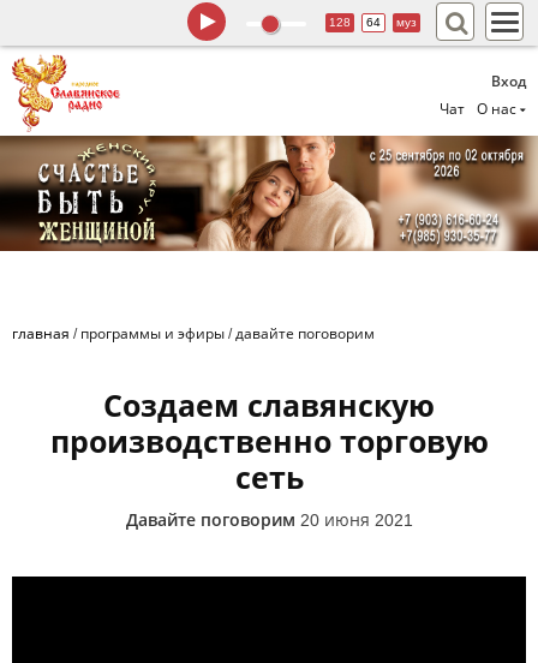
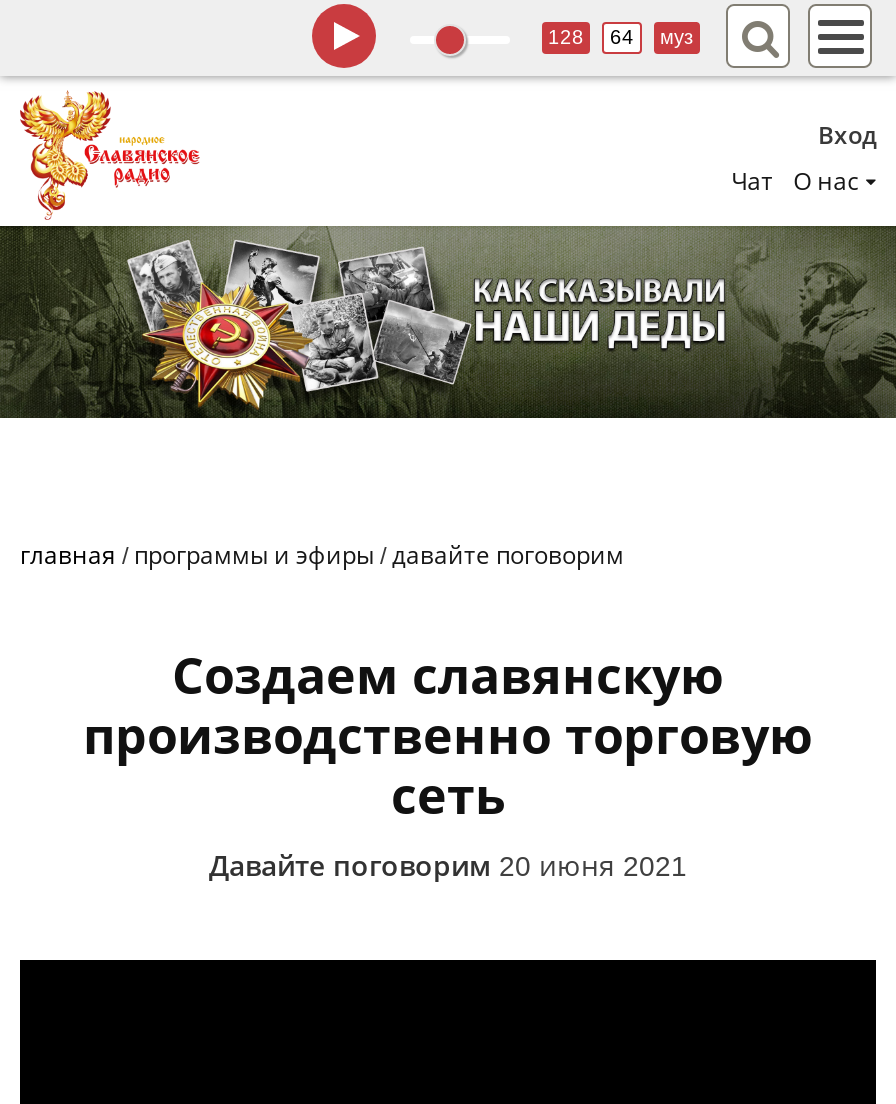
- [image]
+ [image]
